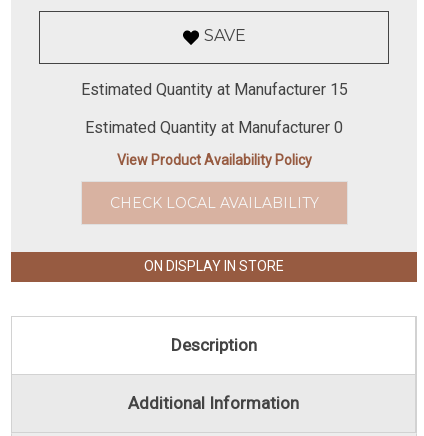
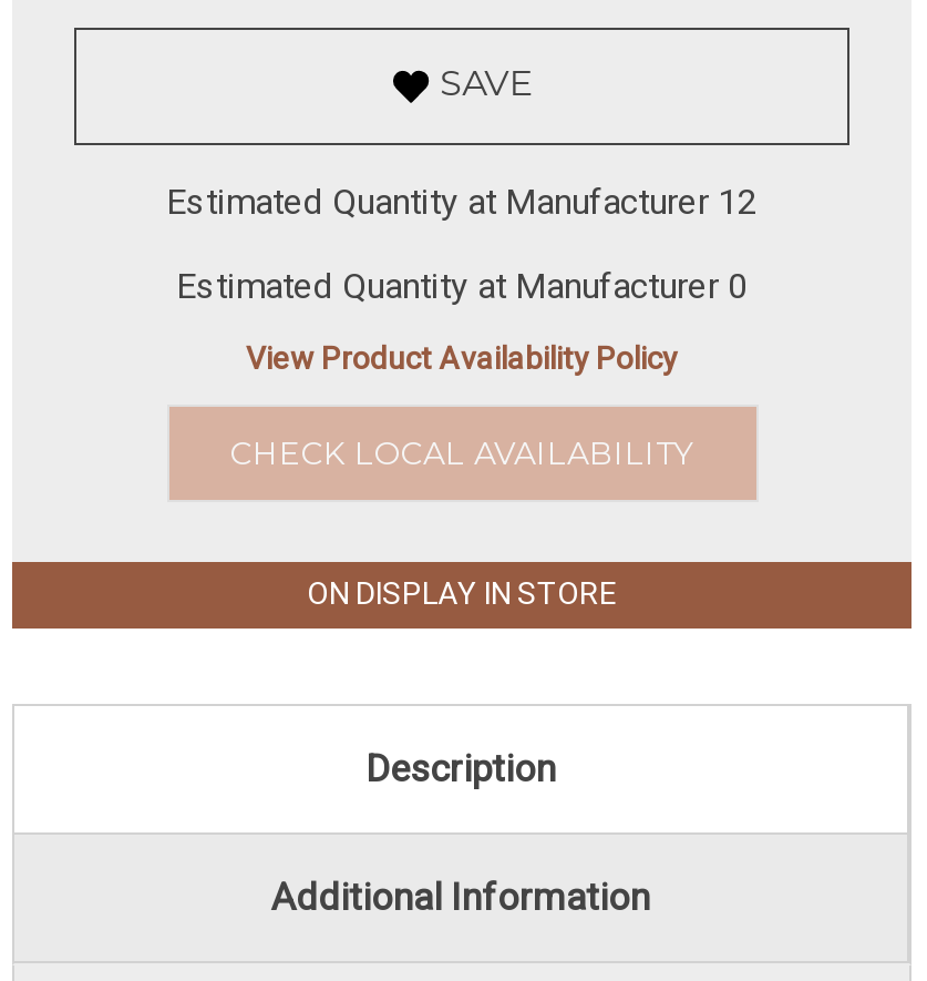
- Estimated Quantity at Manufacturer 15
+ Estimated Quantity at Manufacturer 12
